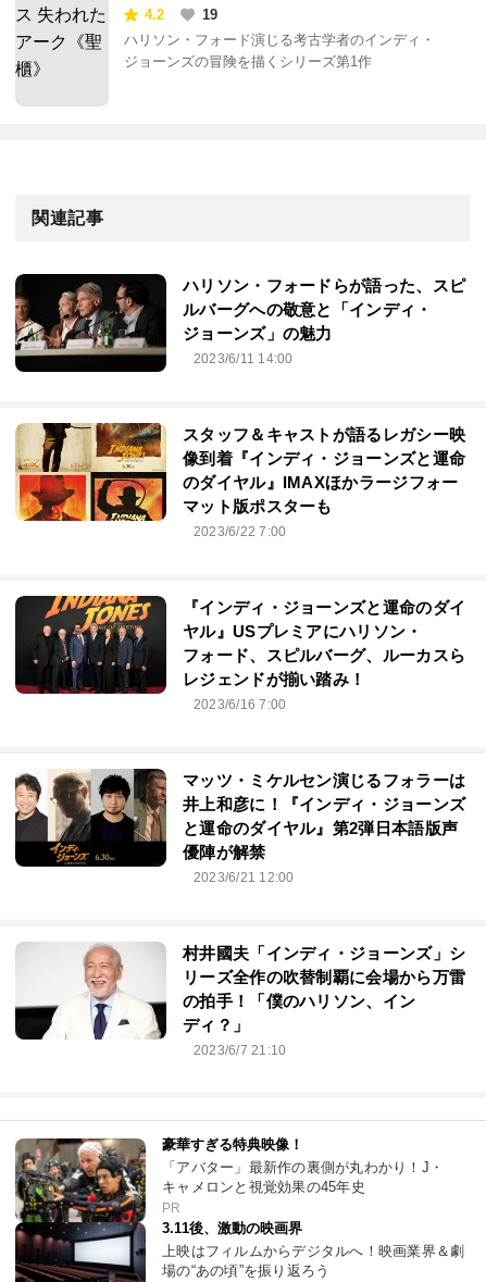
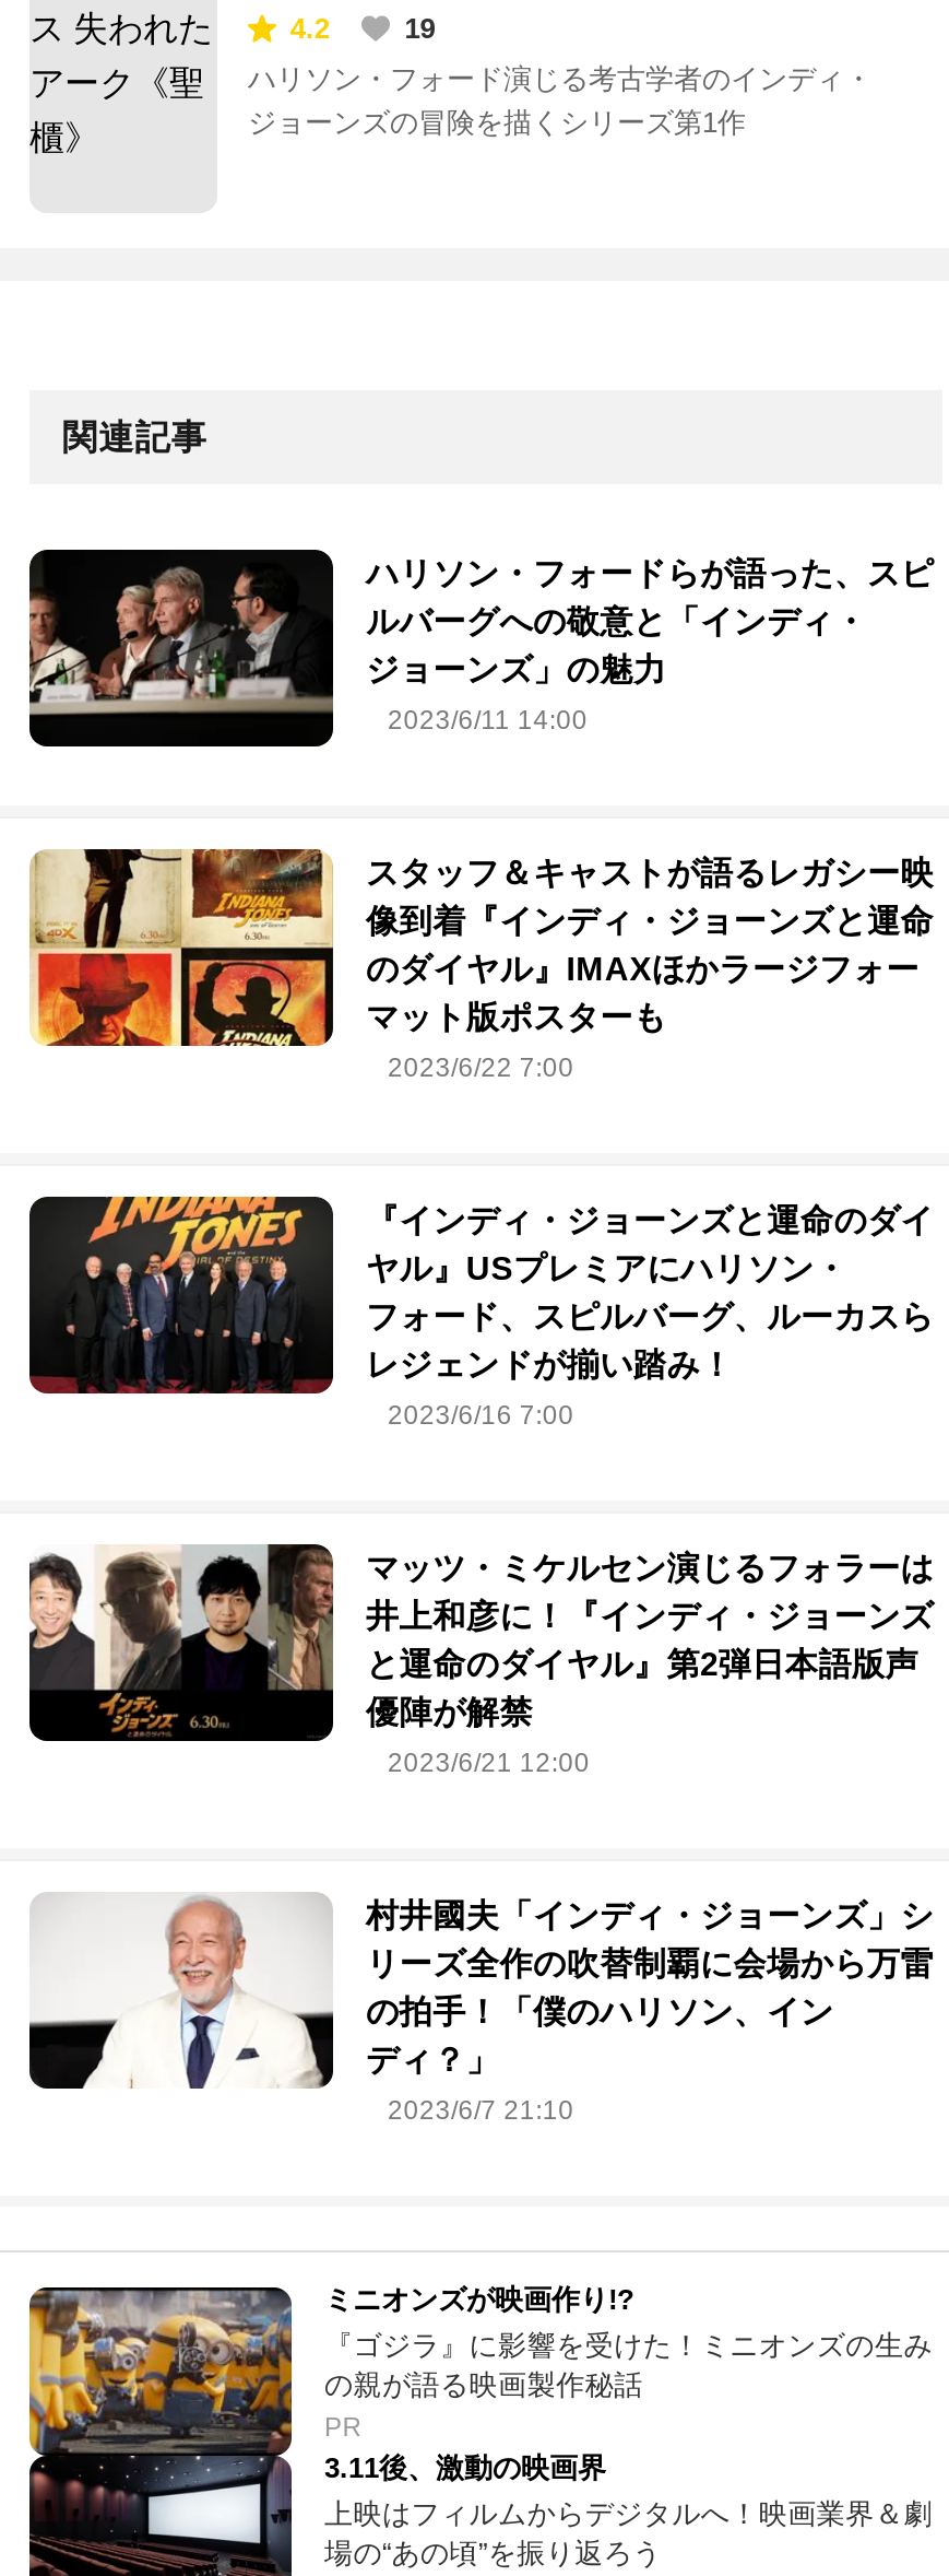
- [image]
- 豪華すぎる特典映像！
- 「アバター」最新作の裏側が丸わかり！J・
- キャメロンと視覚効果の45年史
+ [image]
+ ミニオンズが映画作り!?
+ 『ゴジラ』に影響を受けた！ミニオンズの生み
+ の親が語る映画製作秘話
